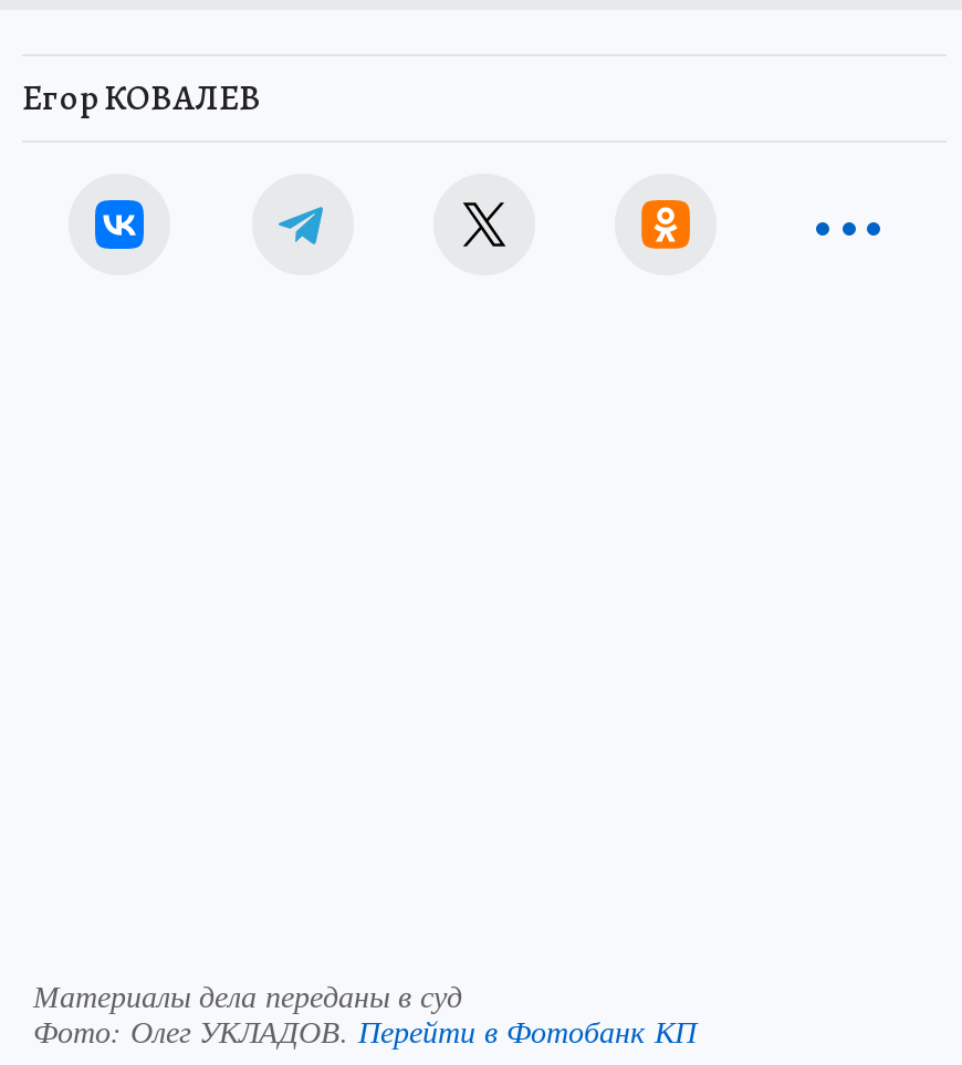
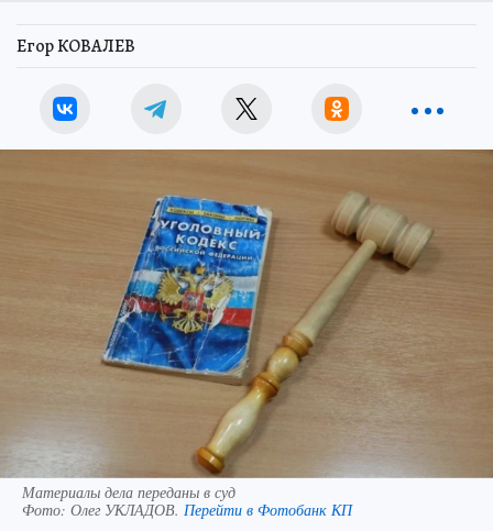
+ [image]
